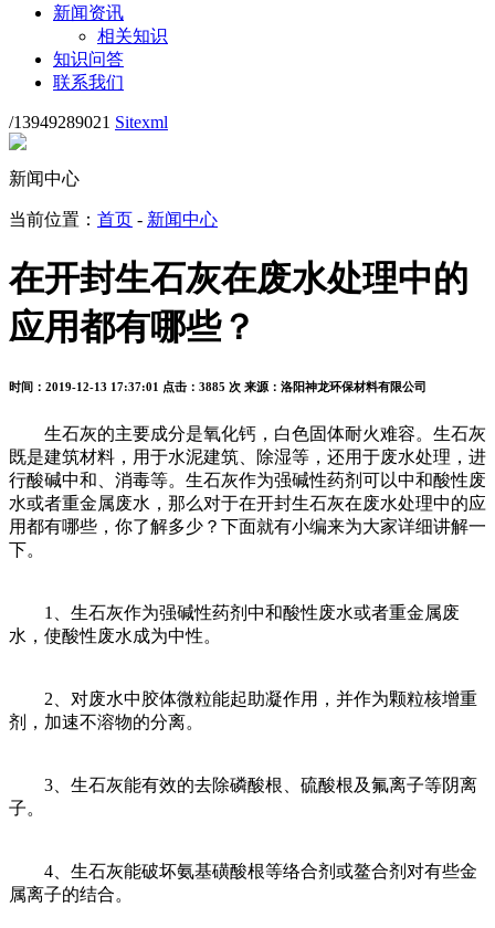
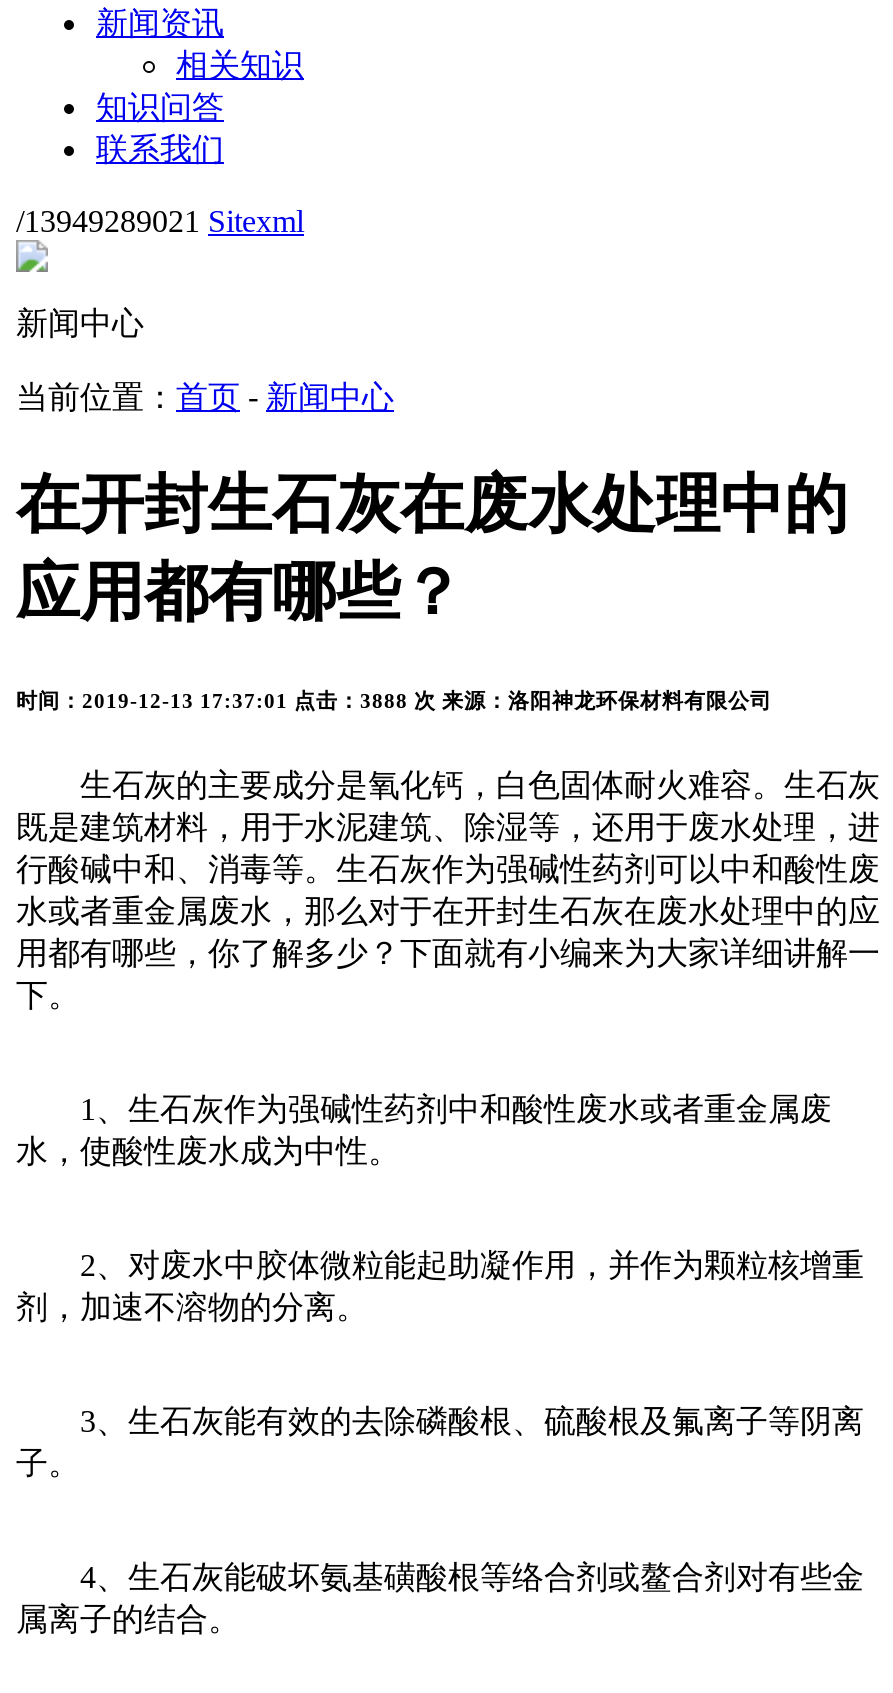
- 时间：2019-12-13 17:37:01 点击：3885 次 来源：洛阳神龙环保材料有限公司
+ 时间：2019-12-13 17:37:01 点击：3888 次 来源：洛阳神龙环保材料有限公司
